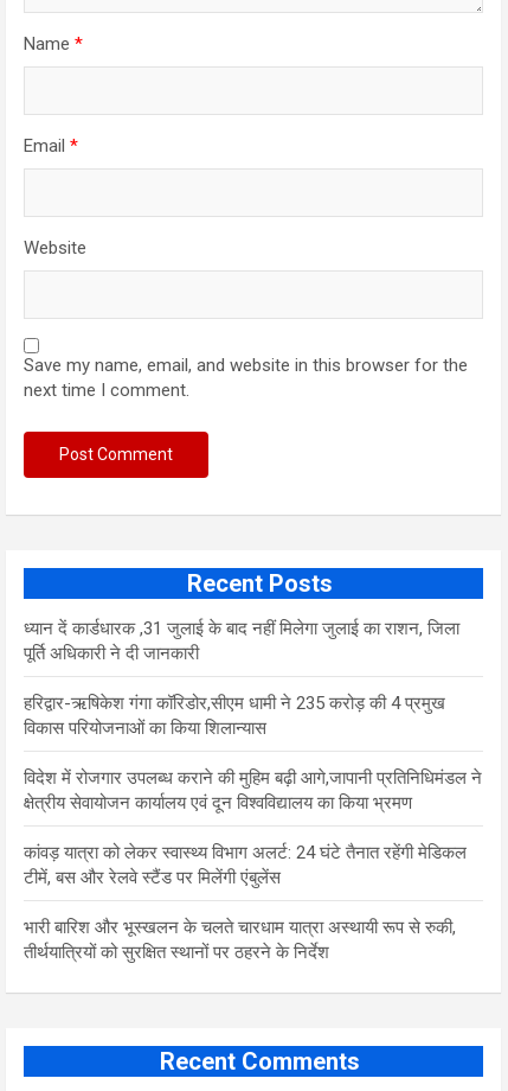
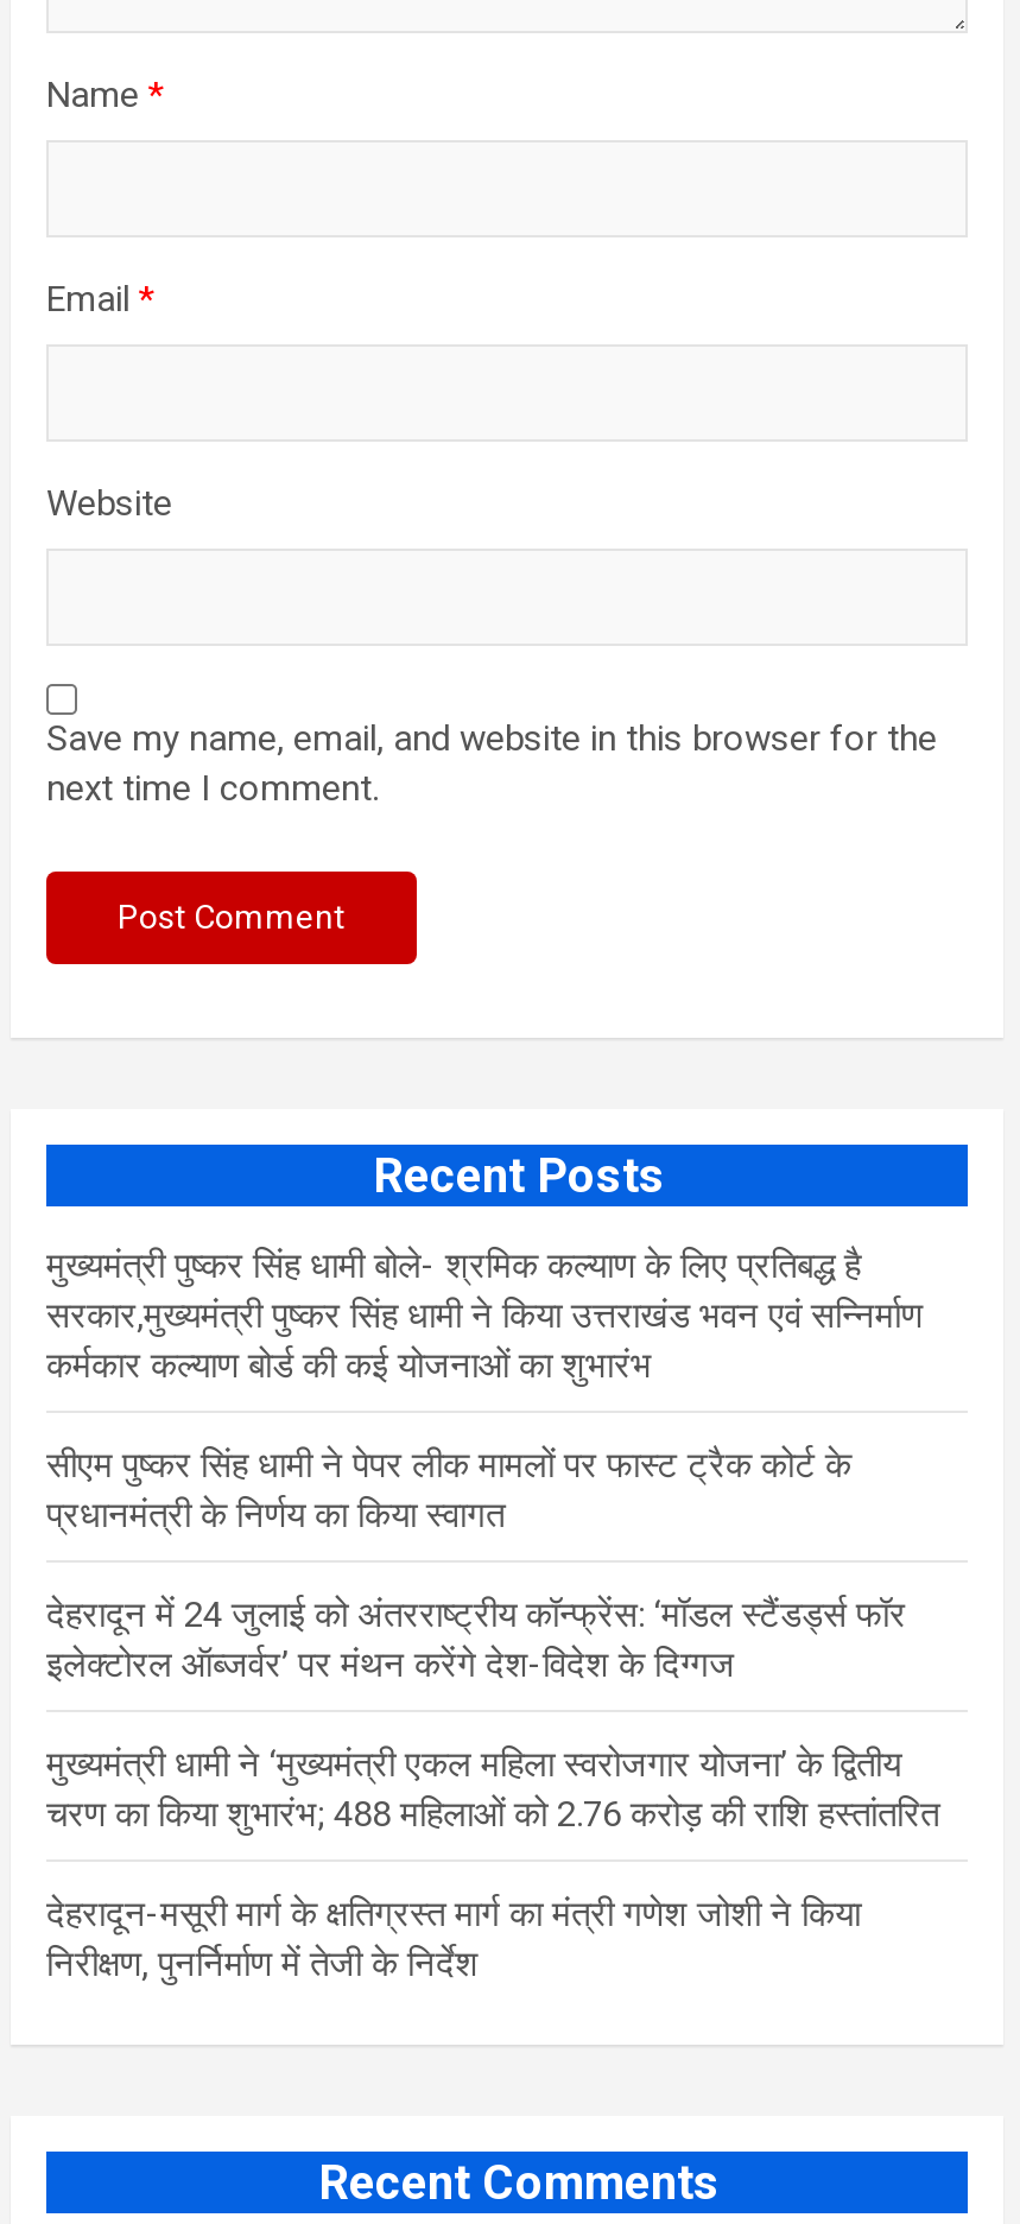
- ध्यान दें कार्डधारक ,31 जुलाई के बाद नहीं मिलेगा जुलाई का राशन, जिला
- पूर्ति अधिकारी ने दी जानकारी
+ मुख्यमंत्री पुष्कर सिंह धामी बोले- श्रमिक कल्याण के लिए प्रतिबद्ध है
+ सरकार,मुख्यमंत्री पुष्कर सिंह धामी ने किया उत्तराखंड भवन एवं सन्निर्माण
+ कर्मकार कल्याण बोर्ड की कई योजनाओं का शुभारंभ

- हरिद्वार-ऋषिकेश गंगा कॉरिडोर,सीएम धामी ने 235 करोड़ की 4 प्रमुख
- विकास परियोजनाओं का किया शिलान्यास
+ सीएम पुष्कर सिंह धामी ने पेपर लीक मामलों पर फास्ट ट्रैक कोर्ट के
+ प्रधानमंत्री के निर्णय का किया स्वागत

- विदेश में रोजगार उपलब्ध कराने की मुहिम बढ़ी आगे,जापानी प्रतिनिधिमंडल ने
- क्षेत्रीय सेवायोजन कार्यालय एवं दून विश्वविद्यालय का किया भ्रमण
+ देहरादून में 24 जुलाई को अंतरराष्ट्रीय कॉन्फ्रेंस: ‘मॉडल स्टैंडर्ड्स फॉर
+ इलेक्टोरल ऑब्जर्वर’ पर मंथन करेंगे देश-विदेश के दिग्गज

- कांवड़ यात्रा को लेकर स्वास्थ्य विभाग अलर्ट: 24 घंटे तैनात रहेंगी मेडिकल
- टीमें, बस और रेलवे स्टैंड पर मिलेंगी एंबुलेंस
+ मुख्यमंत्री धामी ने ‘मुख्यमंत्री एकल महिला स्वरोजगार योजना’ के द्वितीय
+ चरण का किया शुभारंभ; 488 महिलाओं को 2.76 करोड़ की राशि हस्तांतरित

- भारी बारिश और भूस्खलन के चलते चारधाम यात्रा अस्थायी रूप से रुकी,
- तीर्थयात्रियों को सुरक्षित स्थानों पर ठहरने के निर्देश
+ देहरादून-मसूरी मार्ग के क्षतिग्रस्त मार्ग का मंत्री गणेश जोशी ने किया
+ निरीक्षण, पुनर्निर्माण में तेजी के निर्देश
